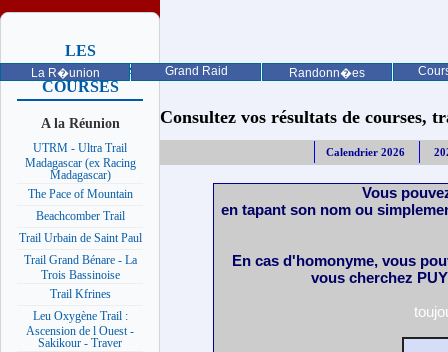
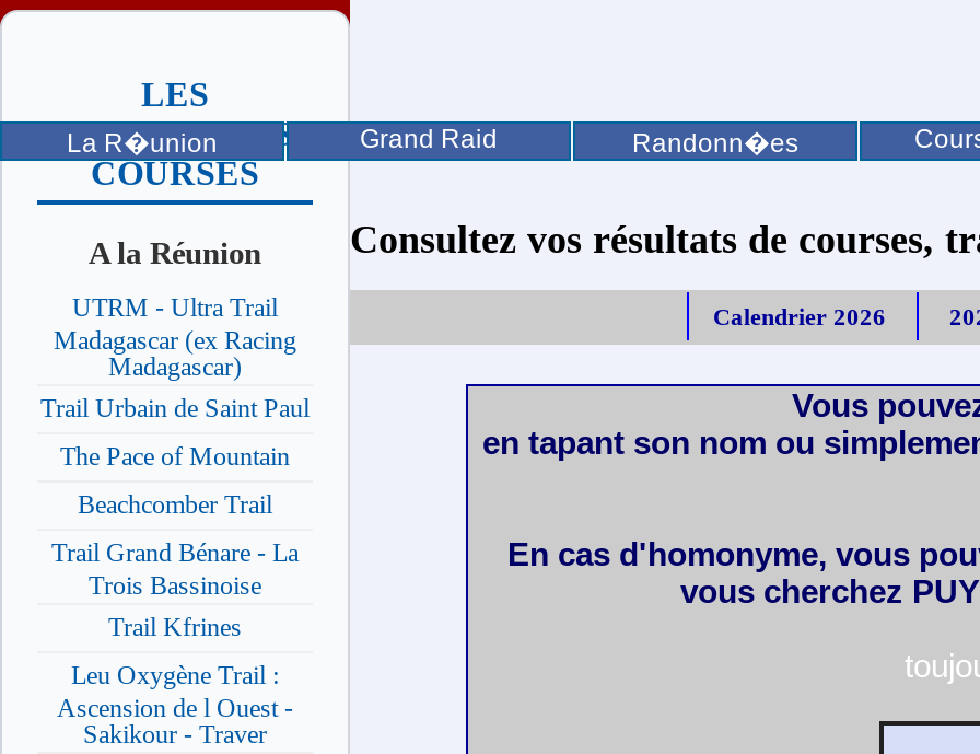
moved down: The Pace of Mountain | Beachcomber Trail

moved up: Trail Urbain de Saint Paul
